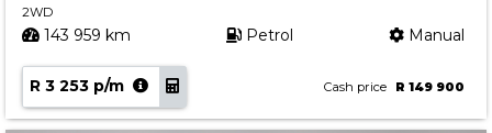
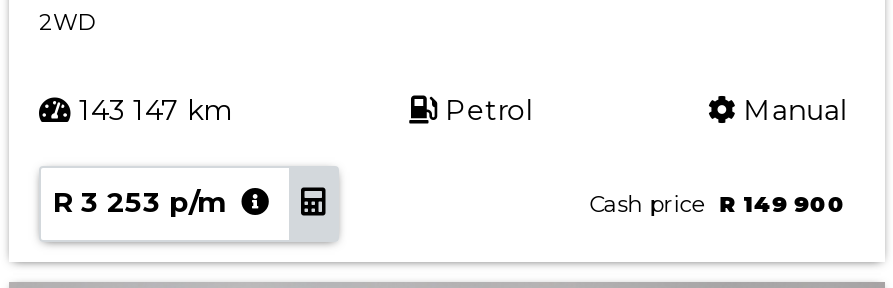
- 143 959 km
+ 143 147 km
